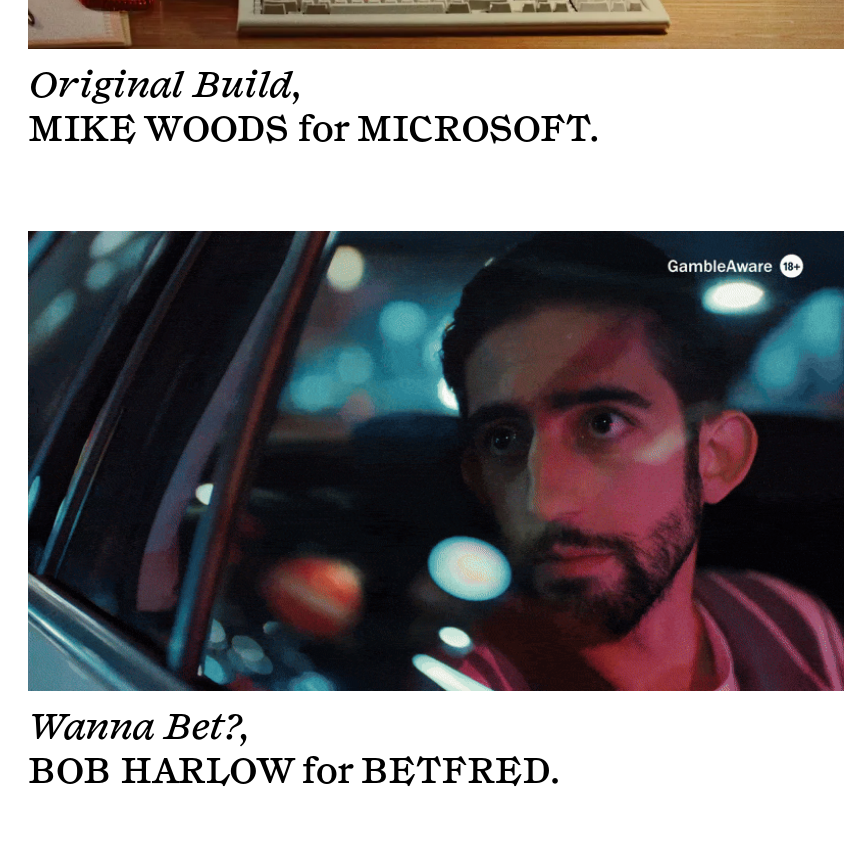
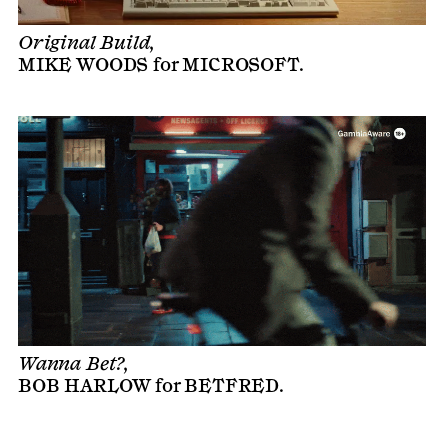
- [image]
+ [image]
